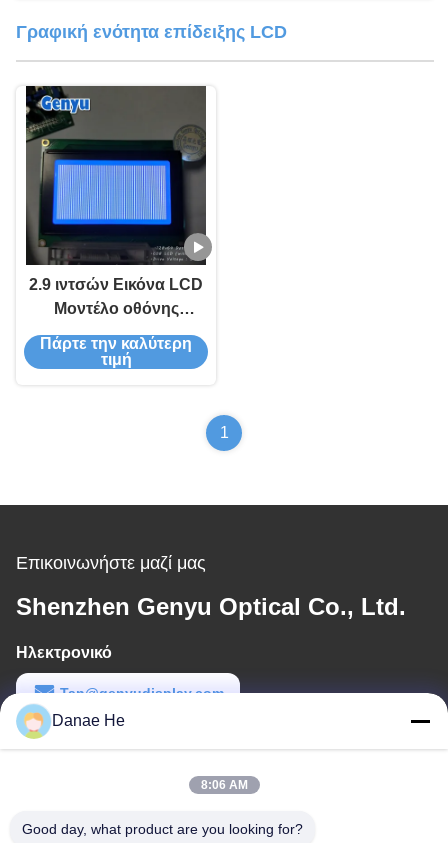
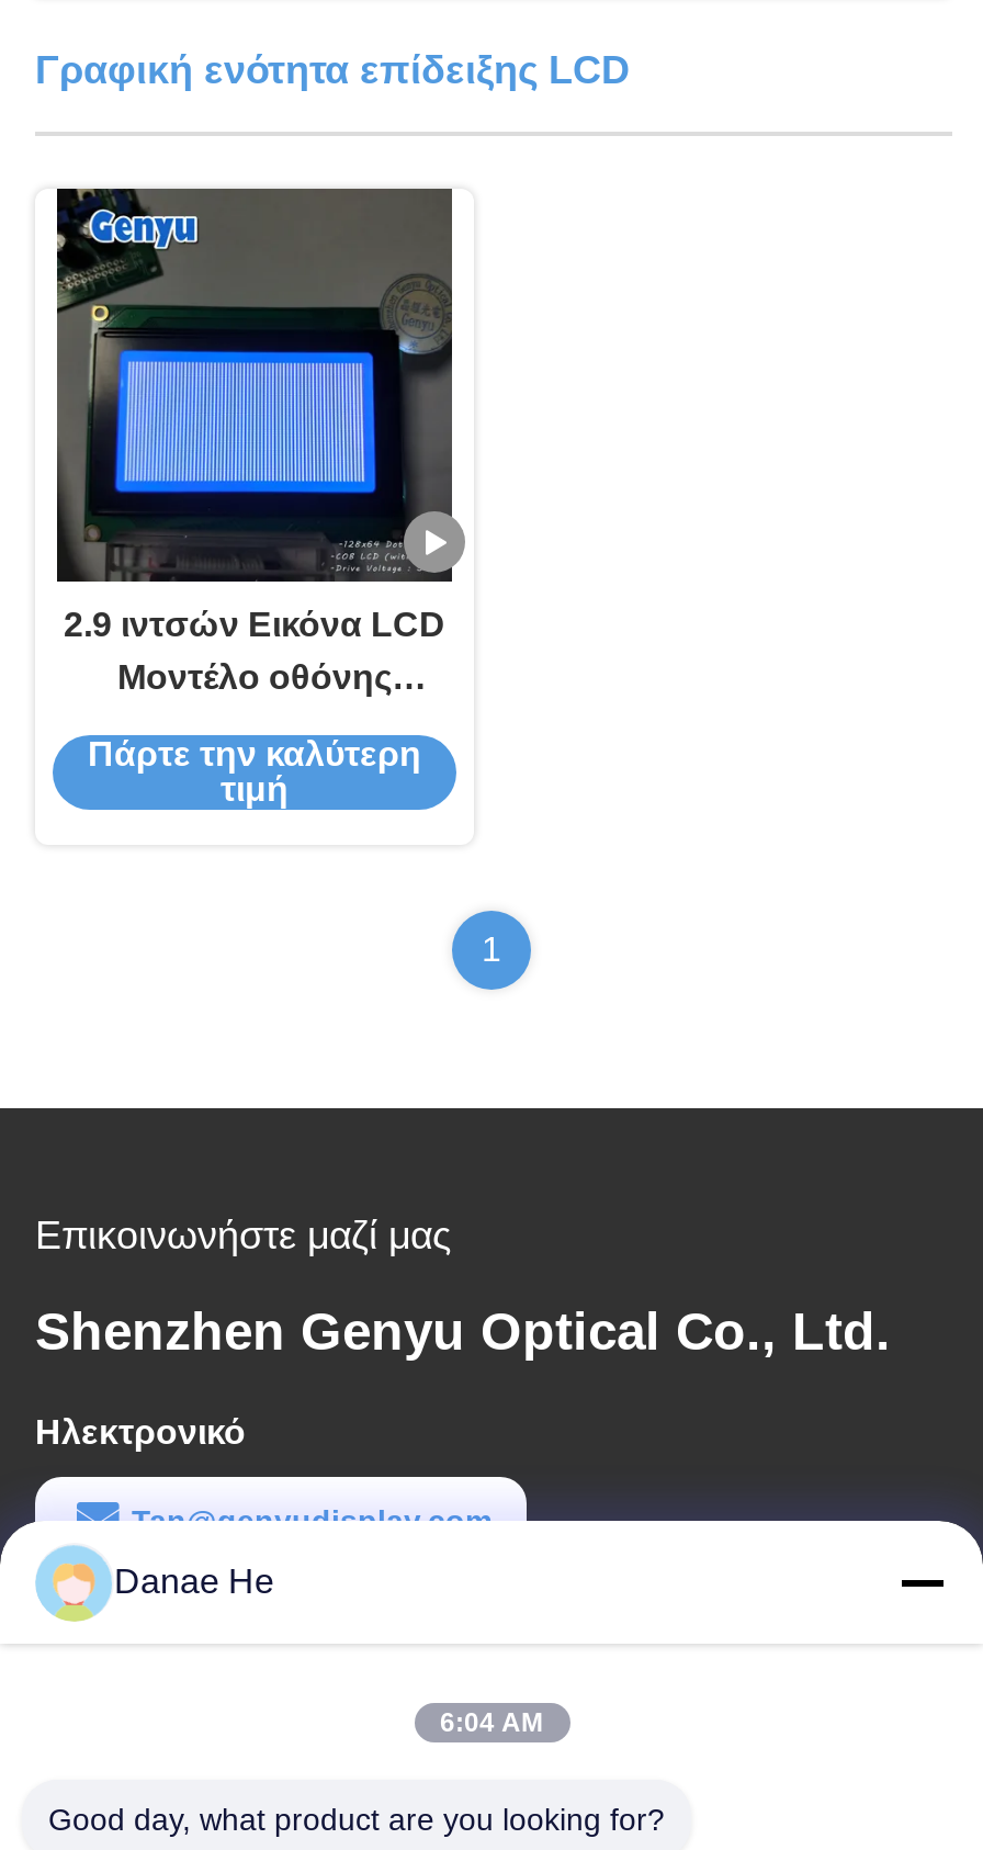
- 8:06 AM
+ 6:04 AM
